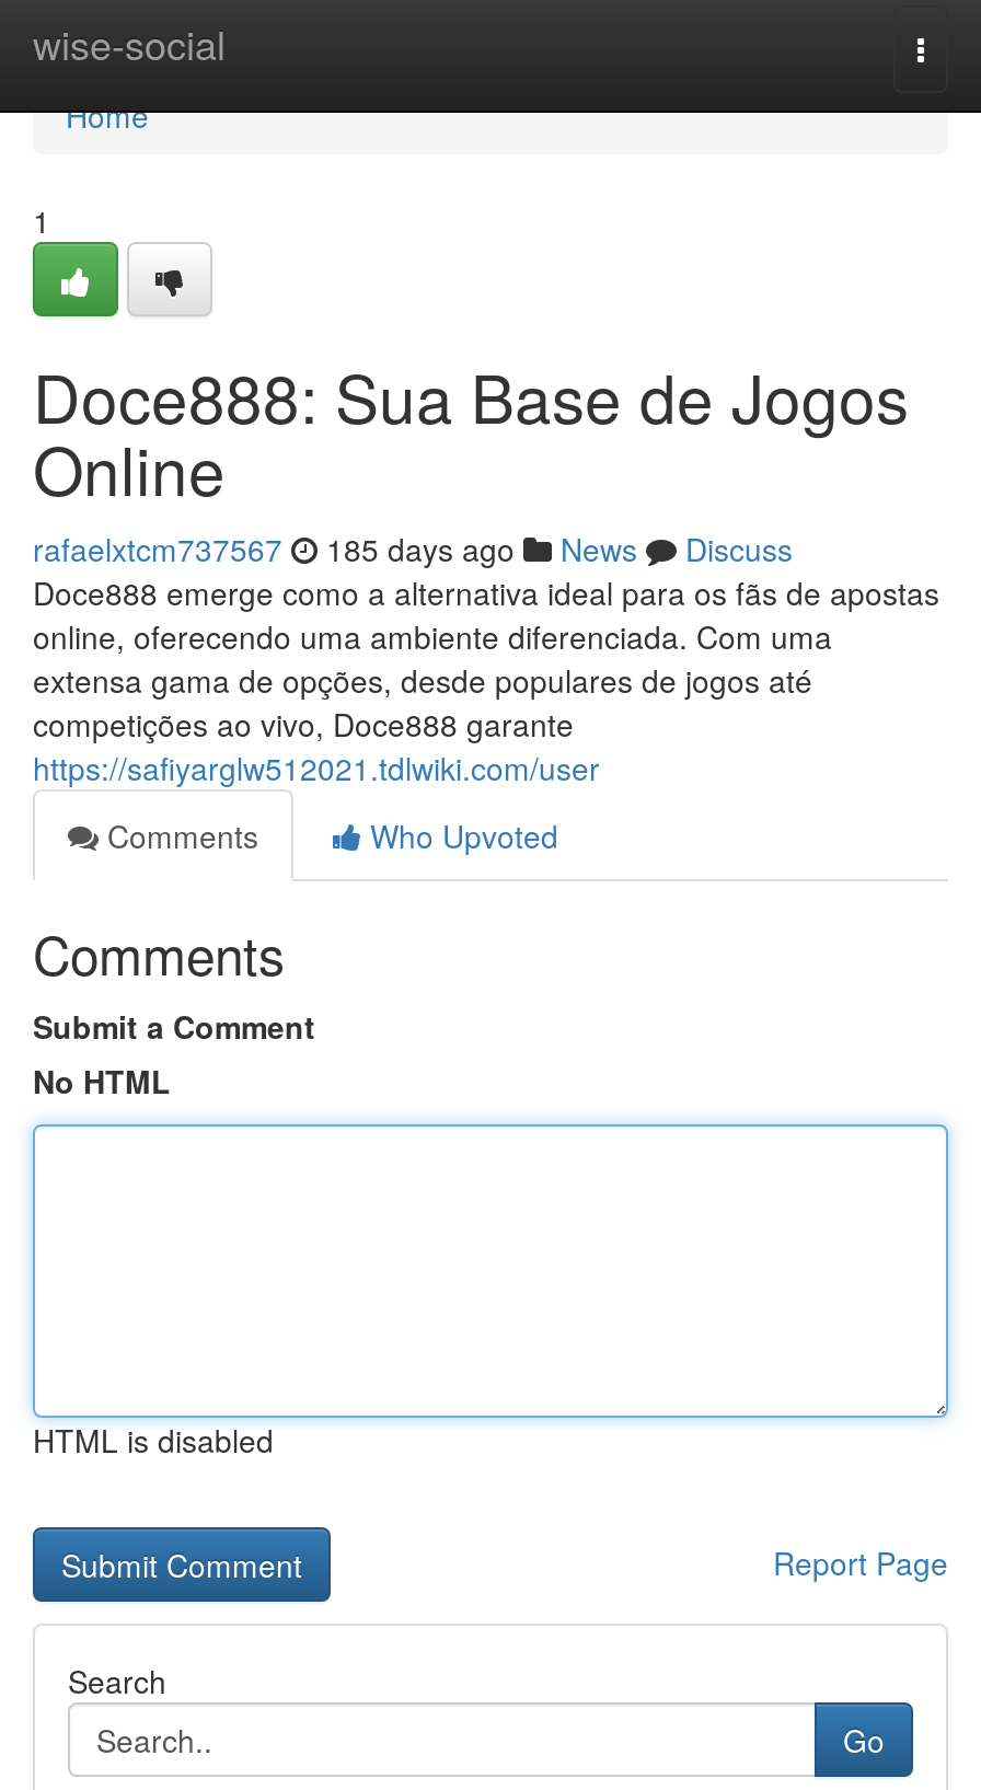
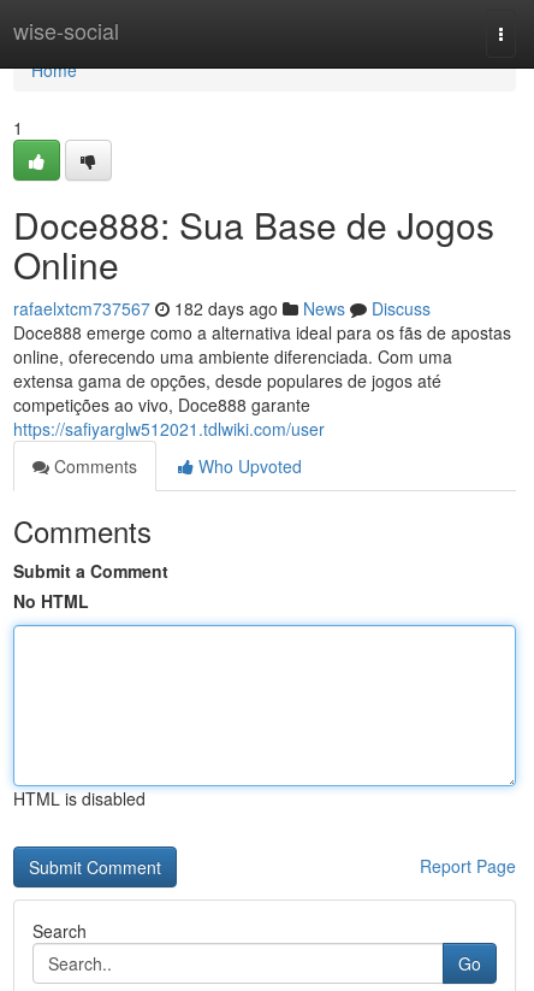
- rafaelxtcm737567 185 days ago News Discuss
+ rafaelxtcm737567 182 days ago News Discuss
